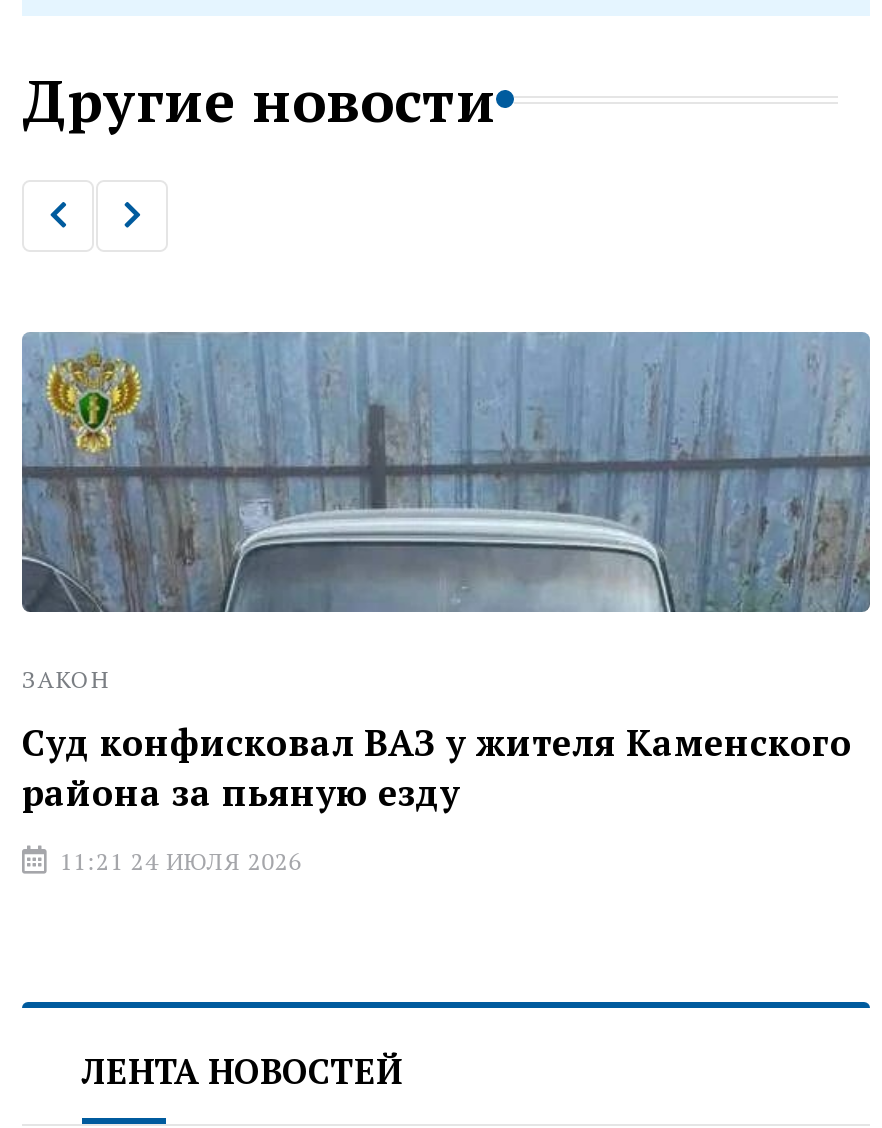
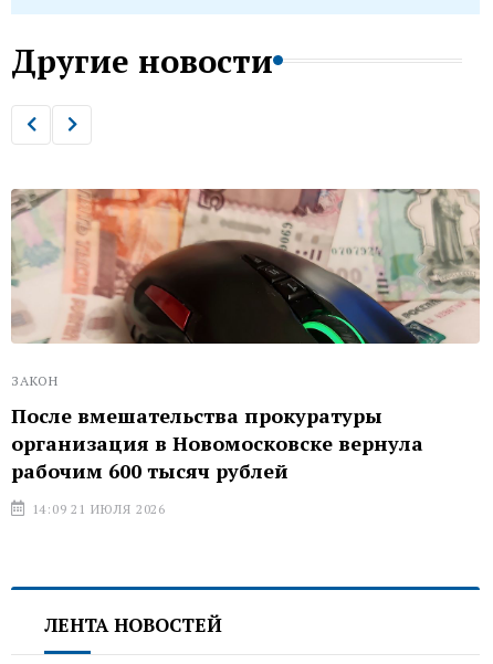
- [image]
+ [image]

- Суд конфисковал ВАЗ у жителя Каменского
- района за пьяную езду
+ После вмешательства прокуратуры
+ организация в Новомосковске вернула
+ рабочим 600 тысяч рублей

- 11:21 24 ИЮЛЯ 2026
+ 14:09 21 ИЮЛЯ 2026
